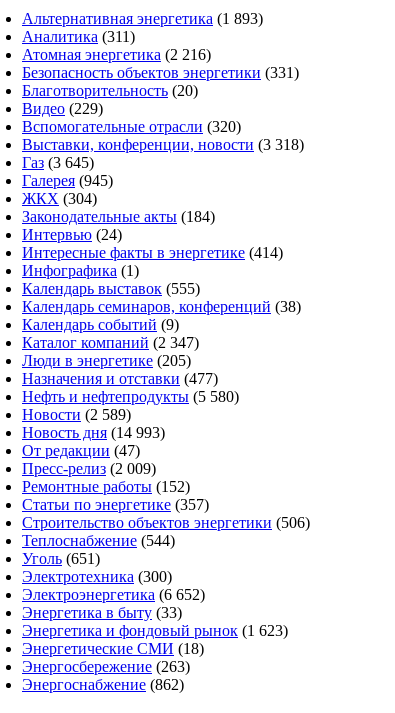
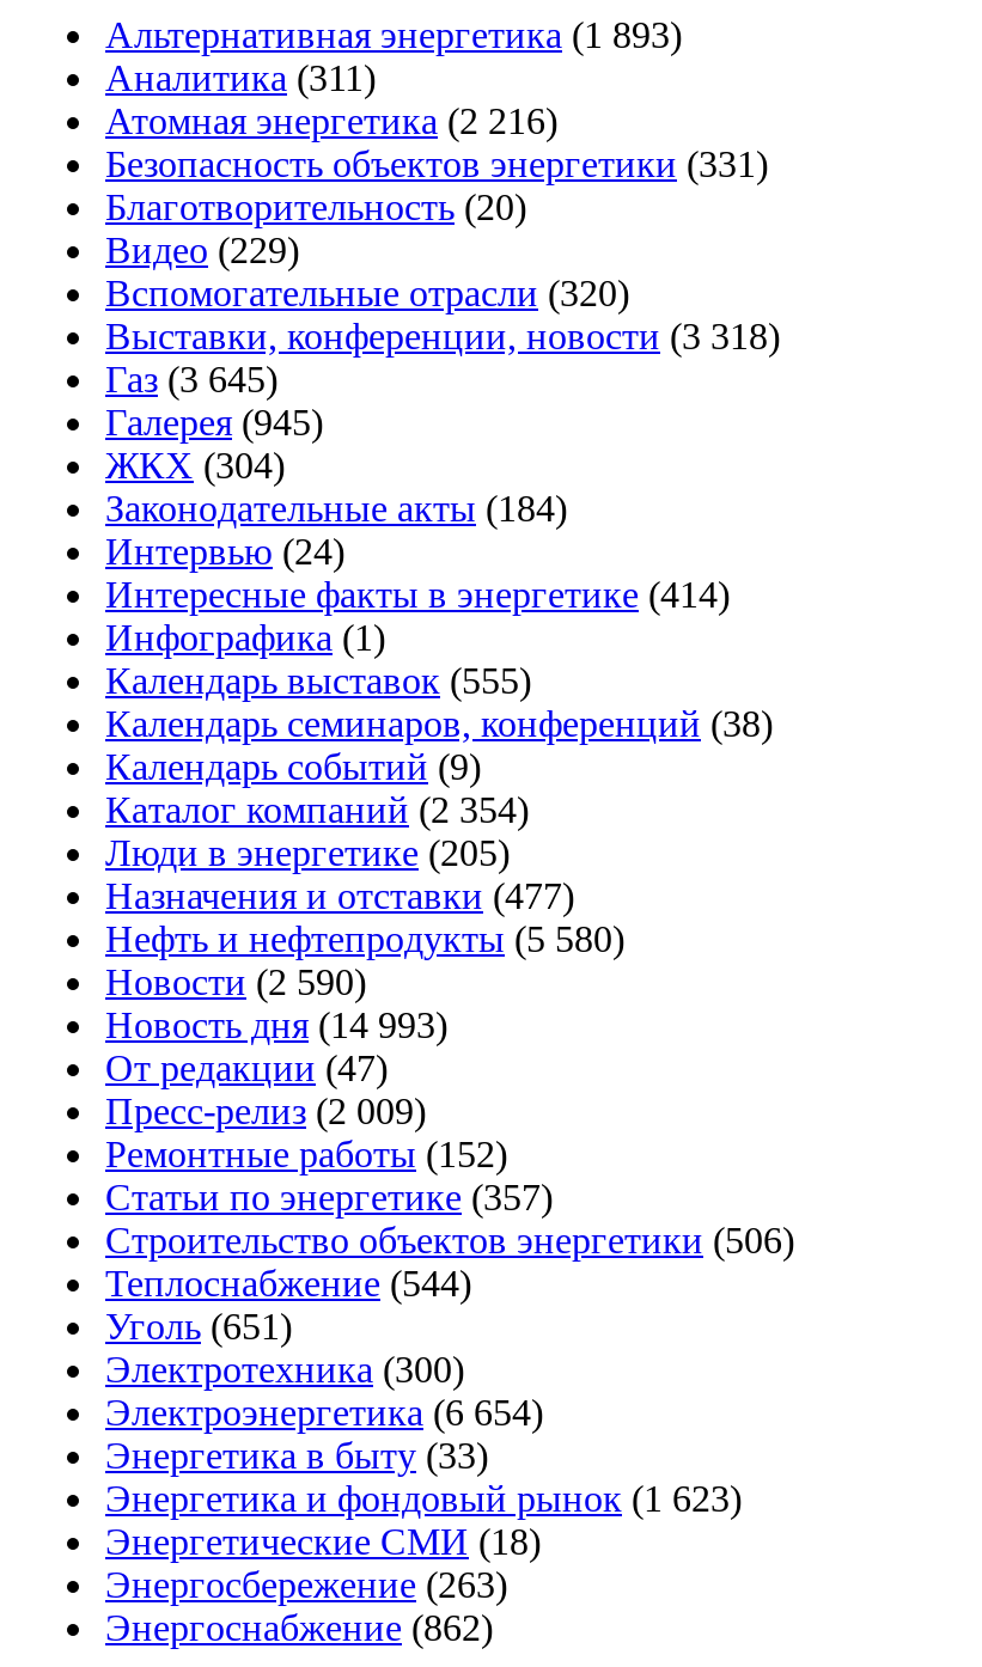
- Каталог компаний (2 347)
+ Каталог компаний (2 354)

- Новости (2 589)
+ Новости (2 590)

- Электроэнергетика (6 652)
+ Электроэнергетика (6 654)
